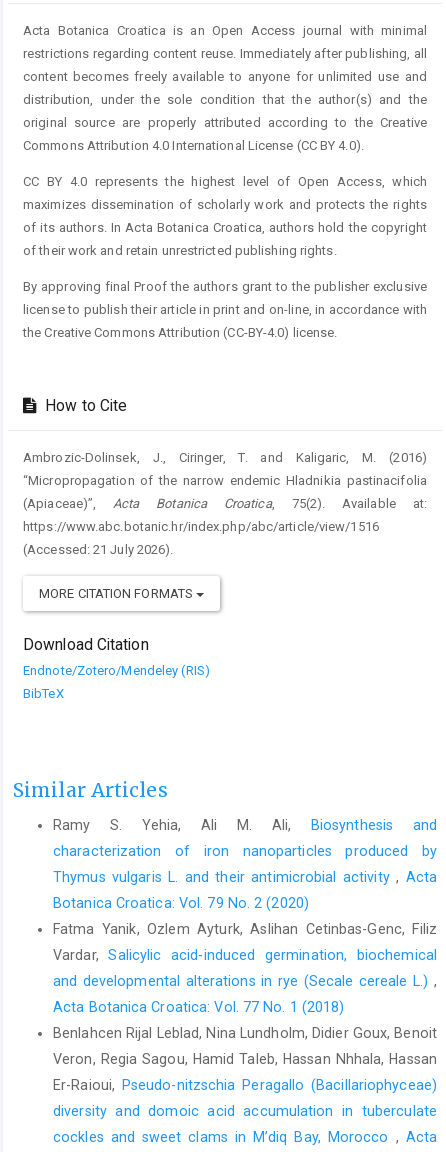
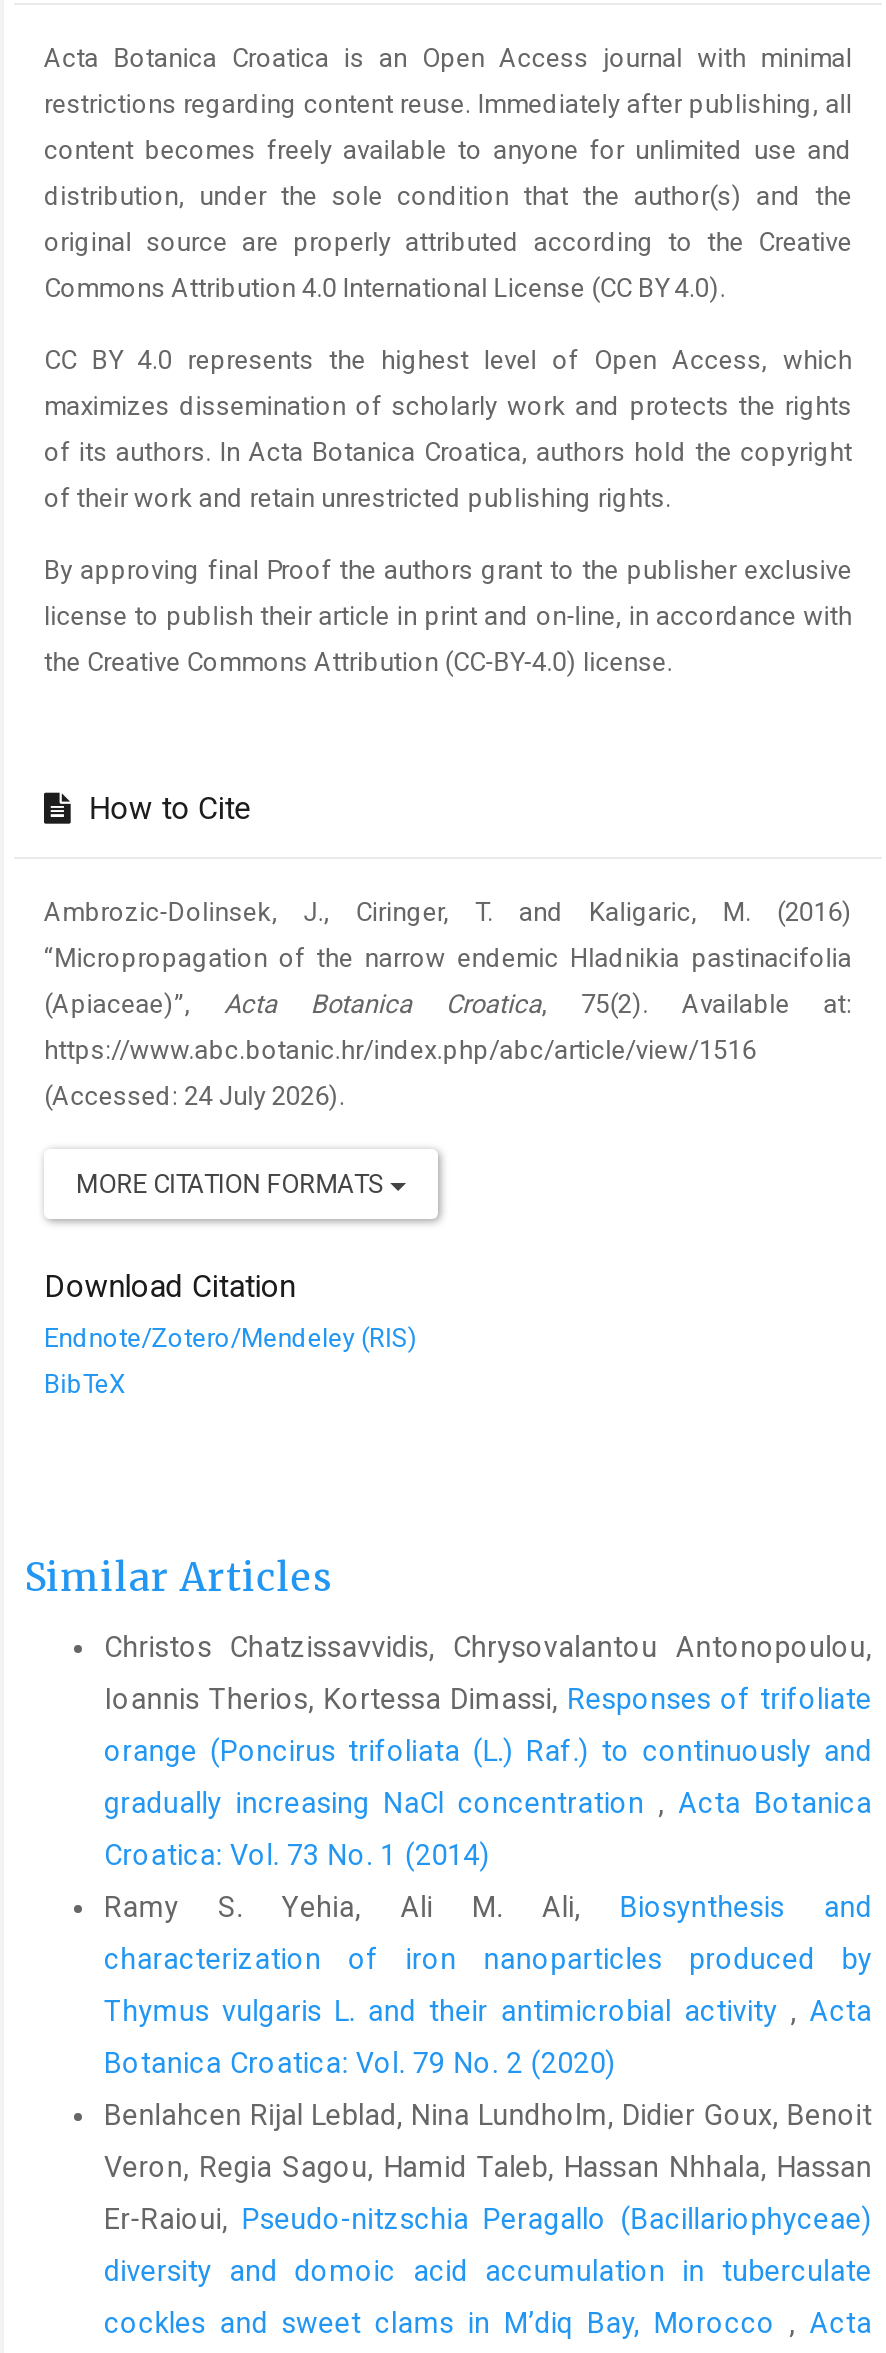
- (Accessed: 21 July 2026).
+ (Accessed: 24 July 2026).

+ Christos Chatzissavvidis, Chrysovalantou Antonopoulou,
+ Ioannis Therios, Kortessa Dimassi, Responses of trifoliate
+ orange (Poncirus trifoliata (L.) Raf.) to continuously and
+ gradually increasing NaCl concentration, Acta Botanica
+ Croatica: Vol. 73 No. 1 (2014)

moved down: Ramy S. Yehia, Ali M. Ali, Biosynthesis and | characterization of iron nanoparticles produced by | Thymus vulgaris L. and their antimicrobial activity, Acta | Botanica Croatica: Vol. 79 No. 2 (2020)

- Fatma Yanik, Ozlem Ayturk, Aslihan Cetinbas-Genc, Filiz
- Vardar, Salicylic acid-induced germination, biochemical
- and developmental alterations in rye (Secale cereale L.),
- Acta Botanica Croatica: Vol. 77 No. 1 (2018)
